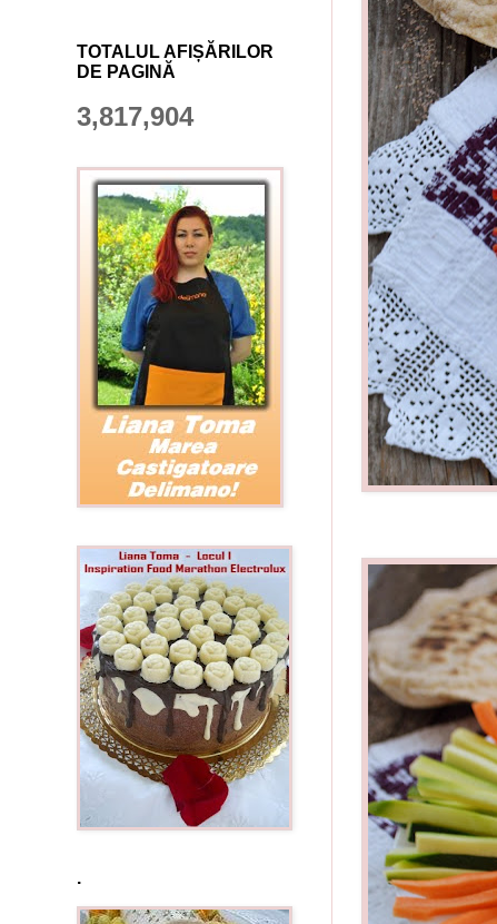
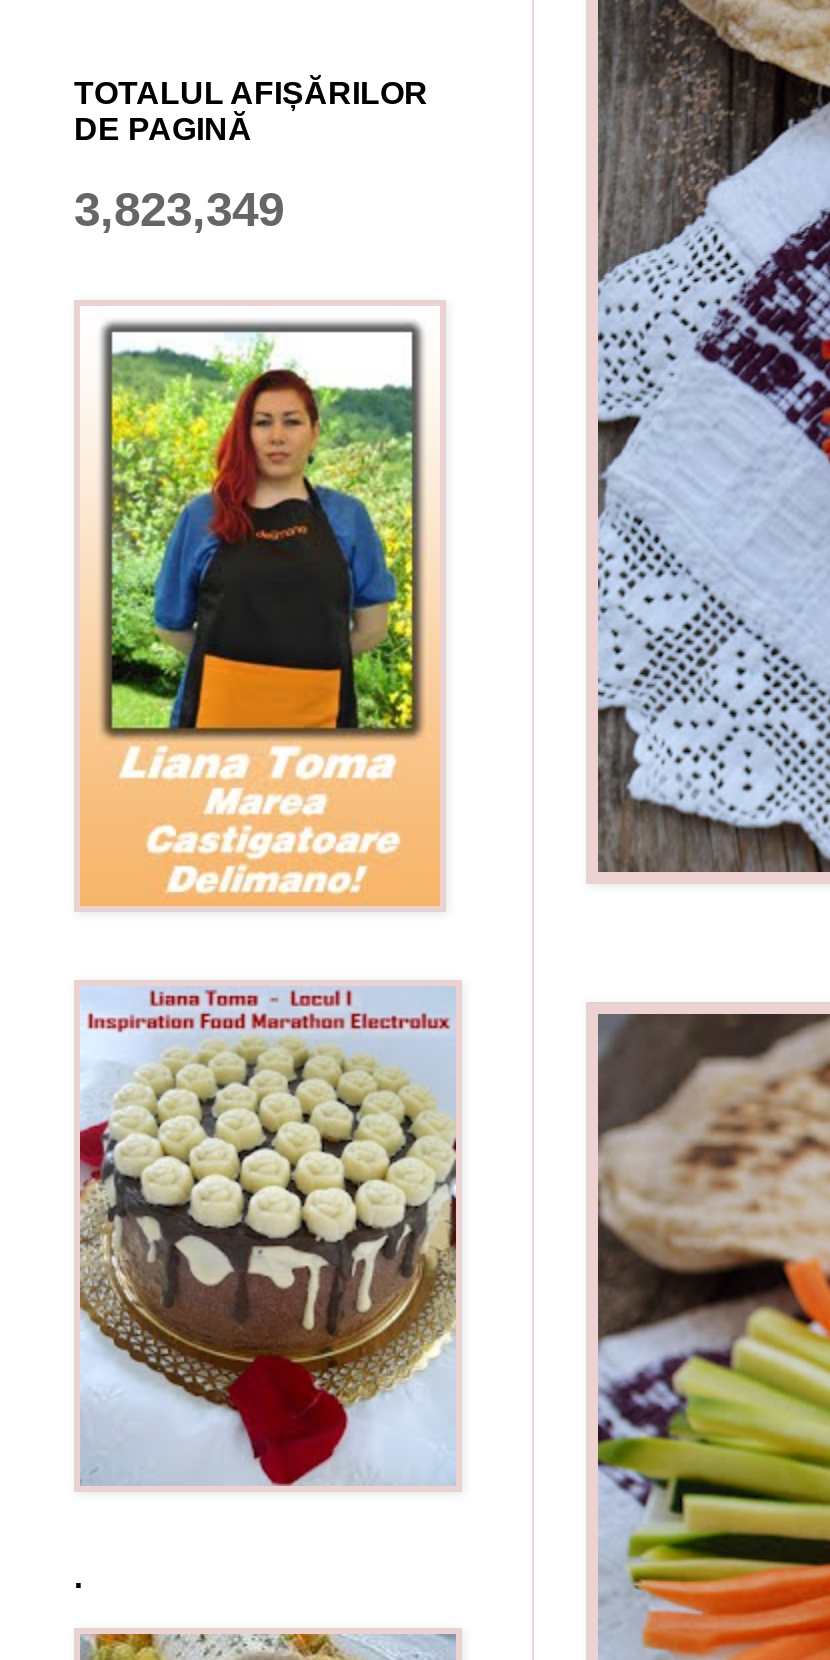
- 3,817,904
+ 3,823,349
